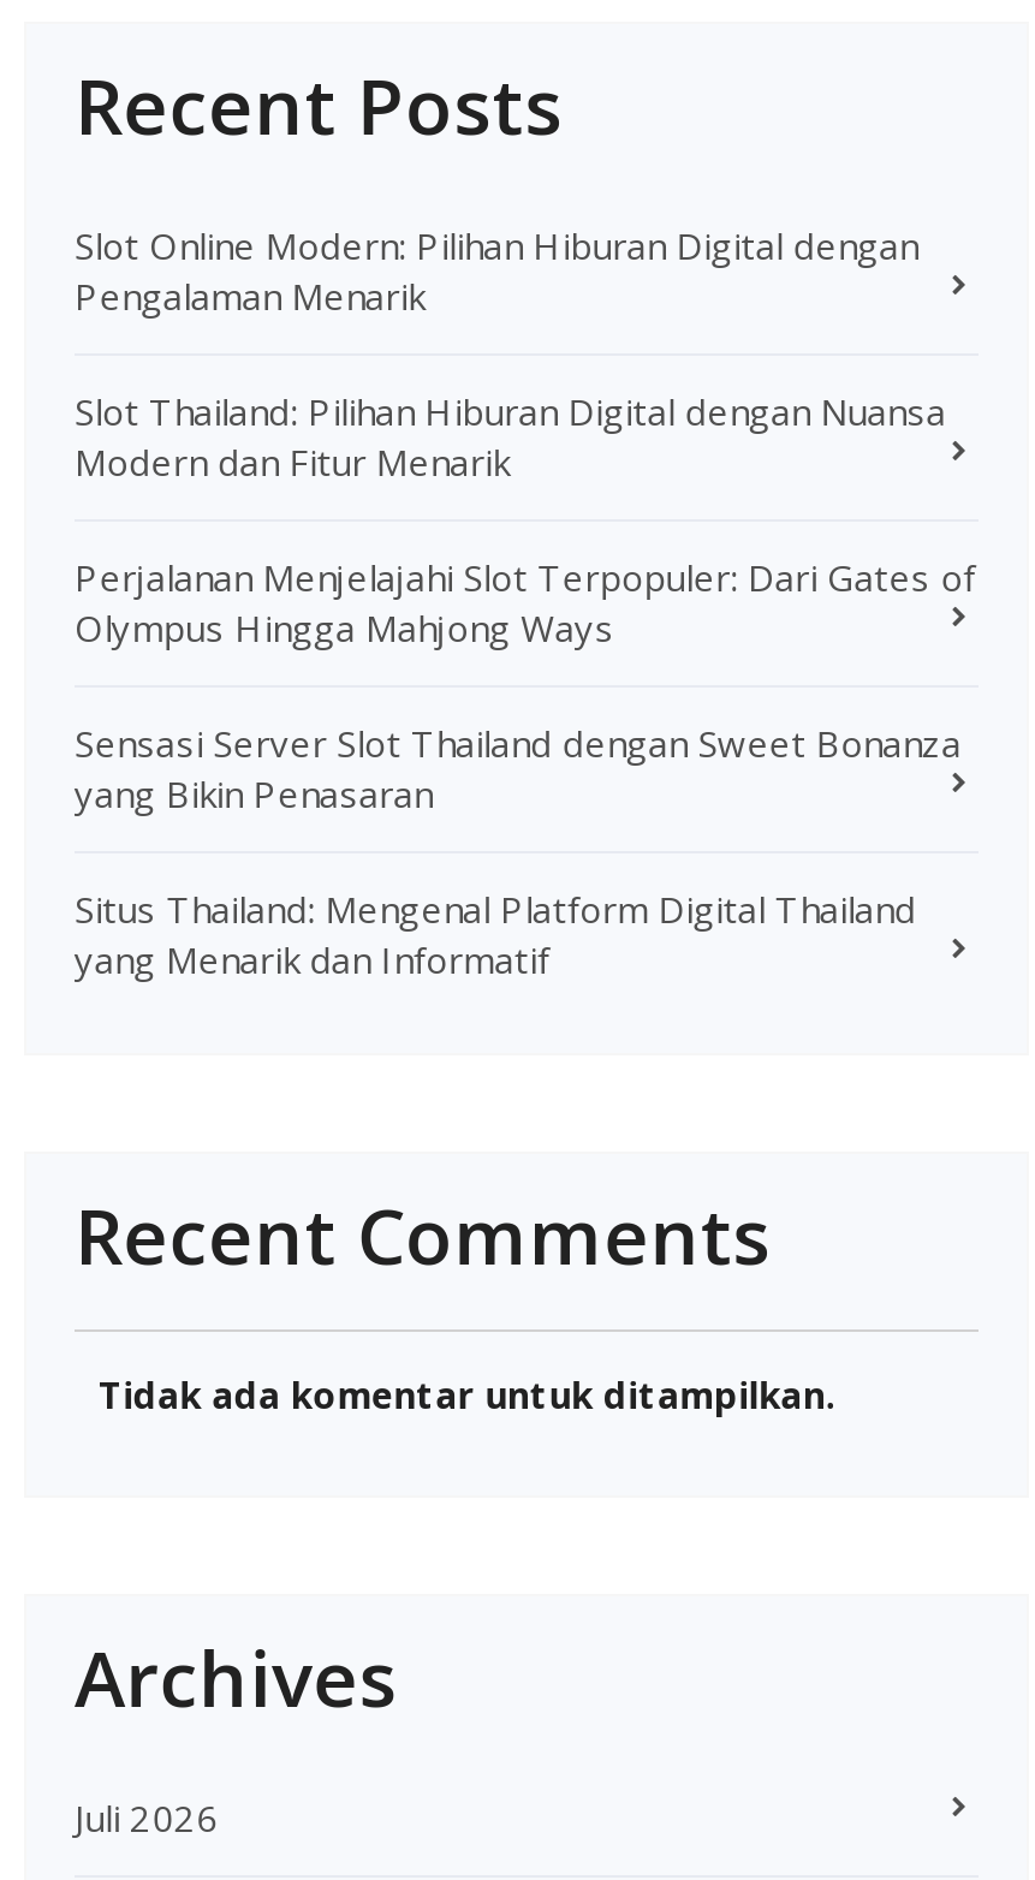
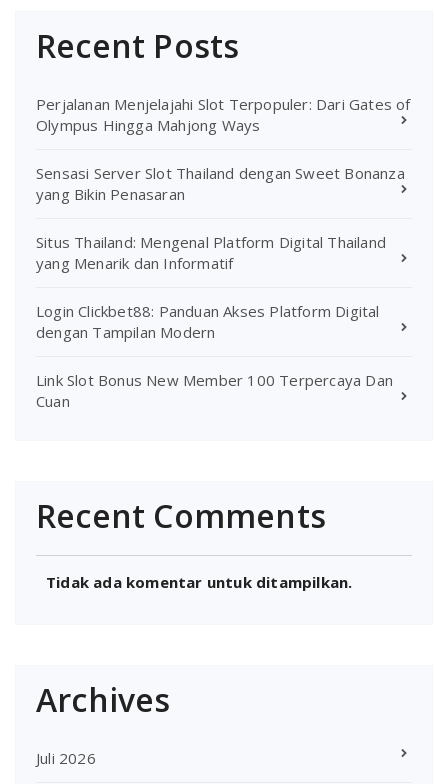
- Slot Online Modern: Pilihan Hiburan Digital dengan
- Pengalaman Menarik
- Slot Thailand: Pilihan Hiburan Digital dengan Nuansa
- Modern dan Fitur Menarik

moved up: Perjalanan Menjelajahi Slot Terpopuler: Dari Gates of | Olympus Hingga Mahjong Ways | Sensasi Server Slot Thailand dengan Sweet Bonanza | yang Bikin Penasaran | Situs Thailand: Mengenal Platform Digital Thailand | yang Menarik dan Informatif

+ Login Clickbet88: Panduan Akses Platform Digital
+ dengan Tampilan Modern
+ Link Slot Bonus New Member 100 Terpercaya Dan
+ Cuan
